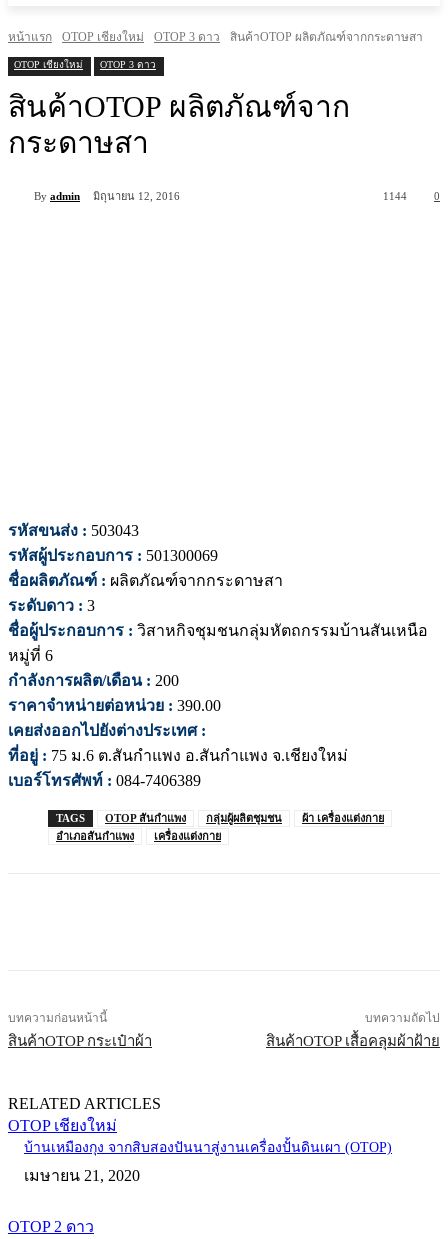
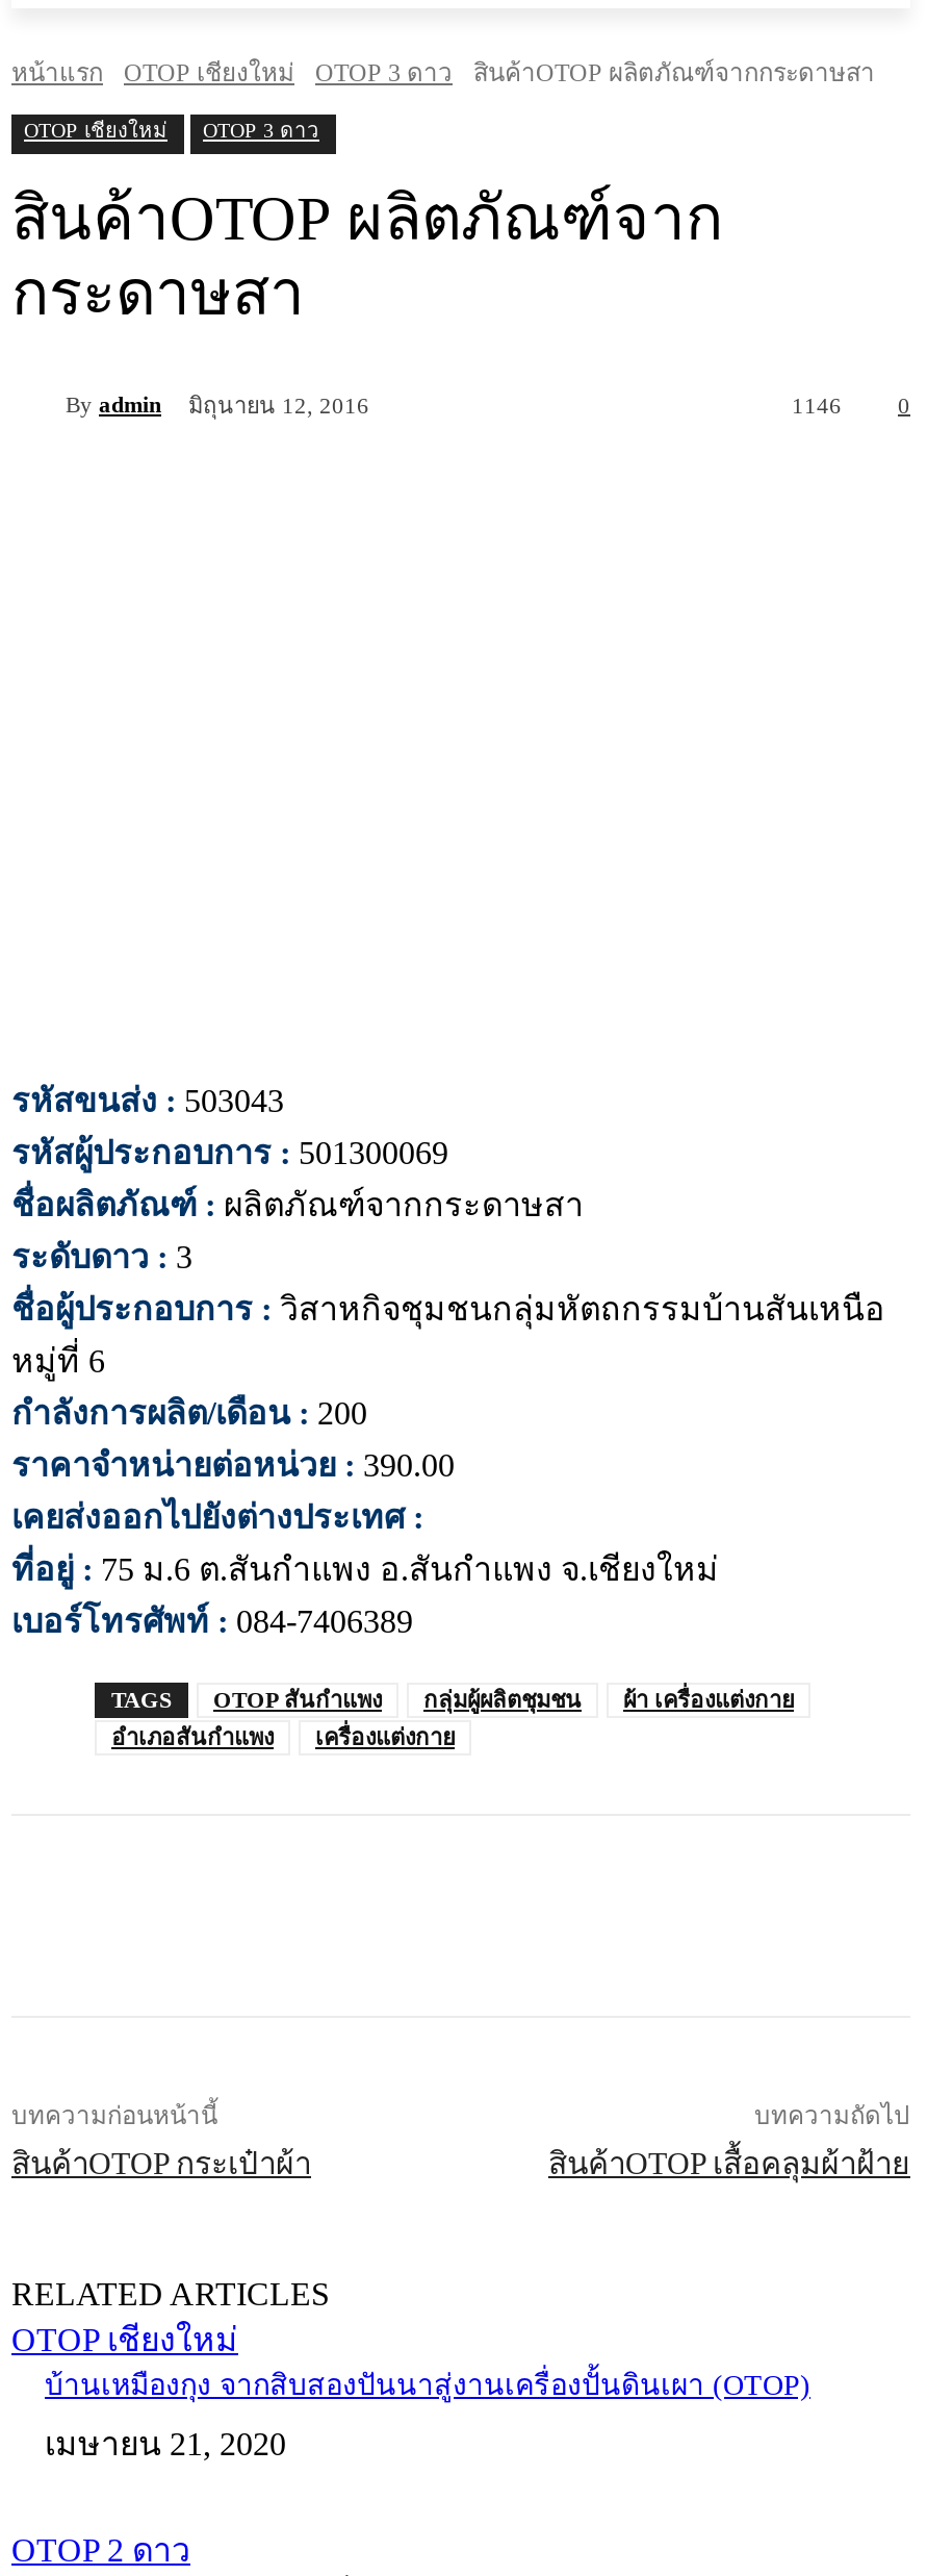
- 1144
+ 1146
